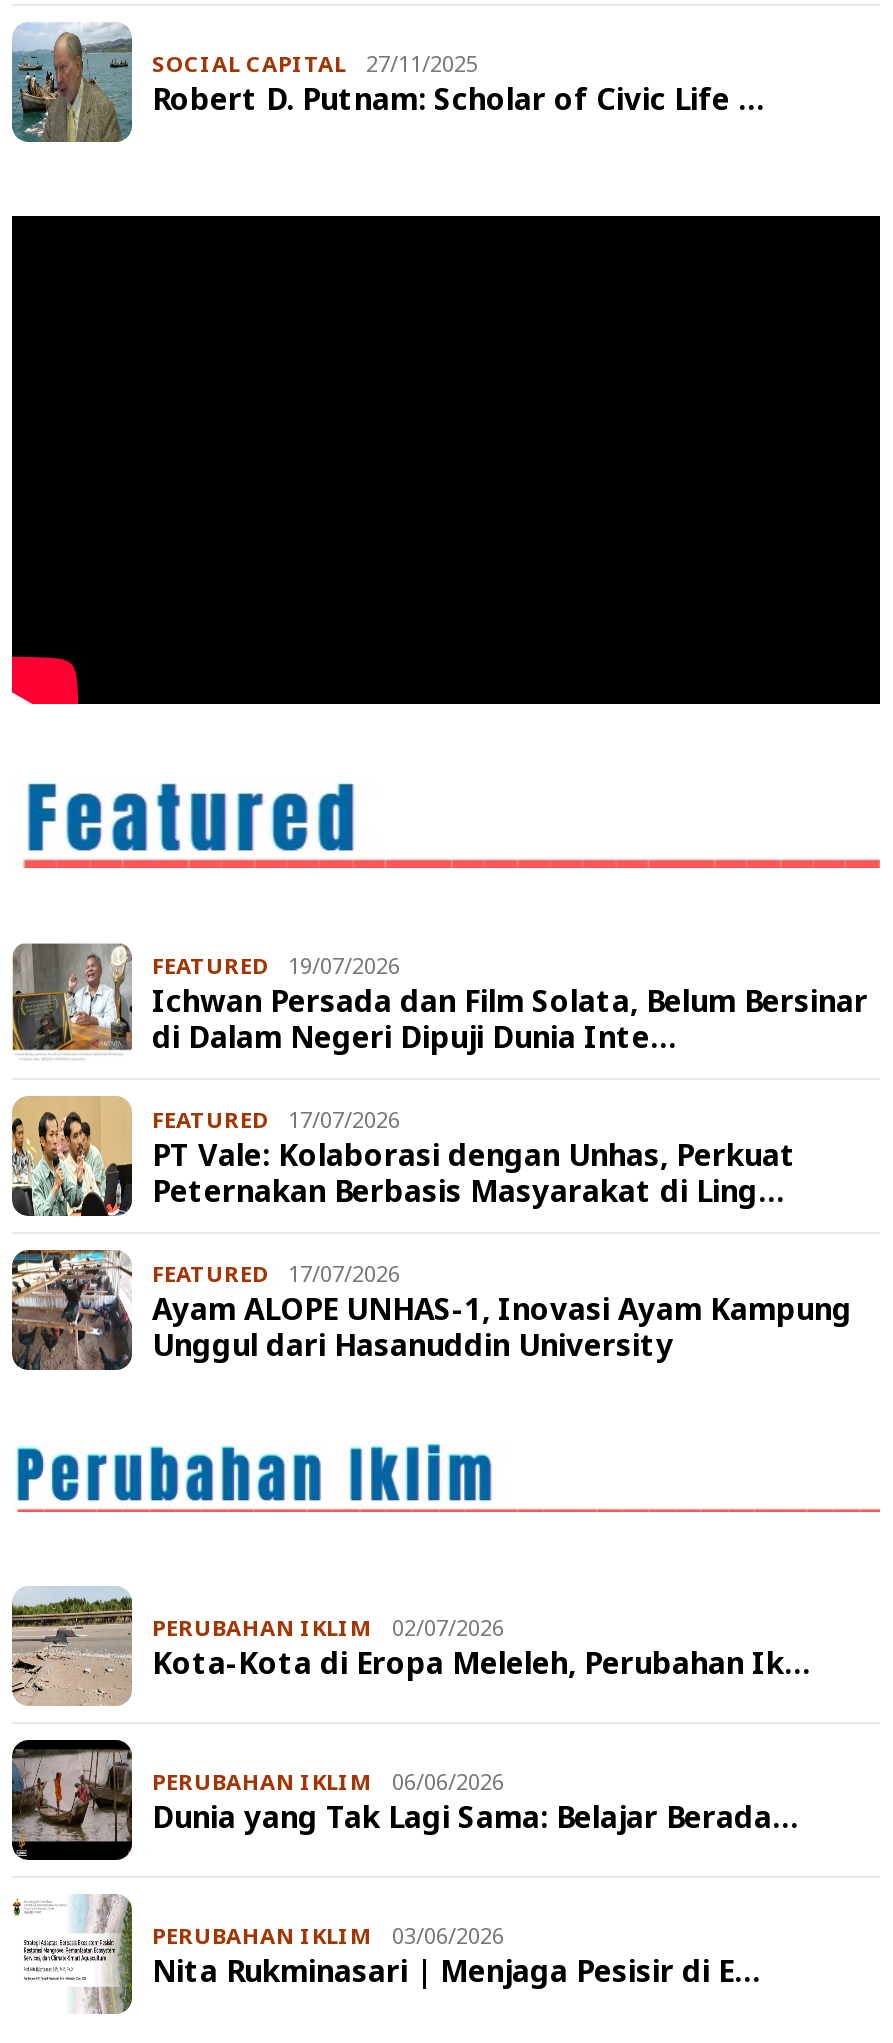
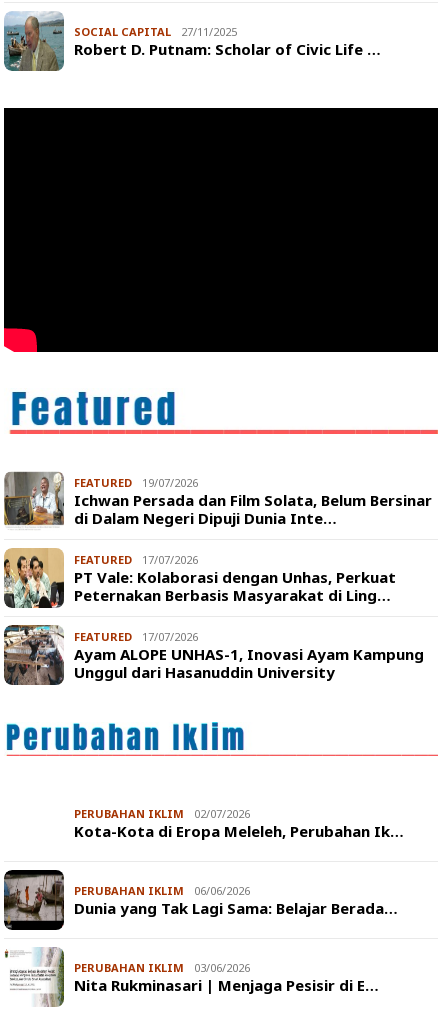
- [image]
